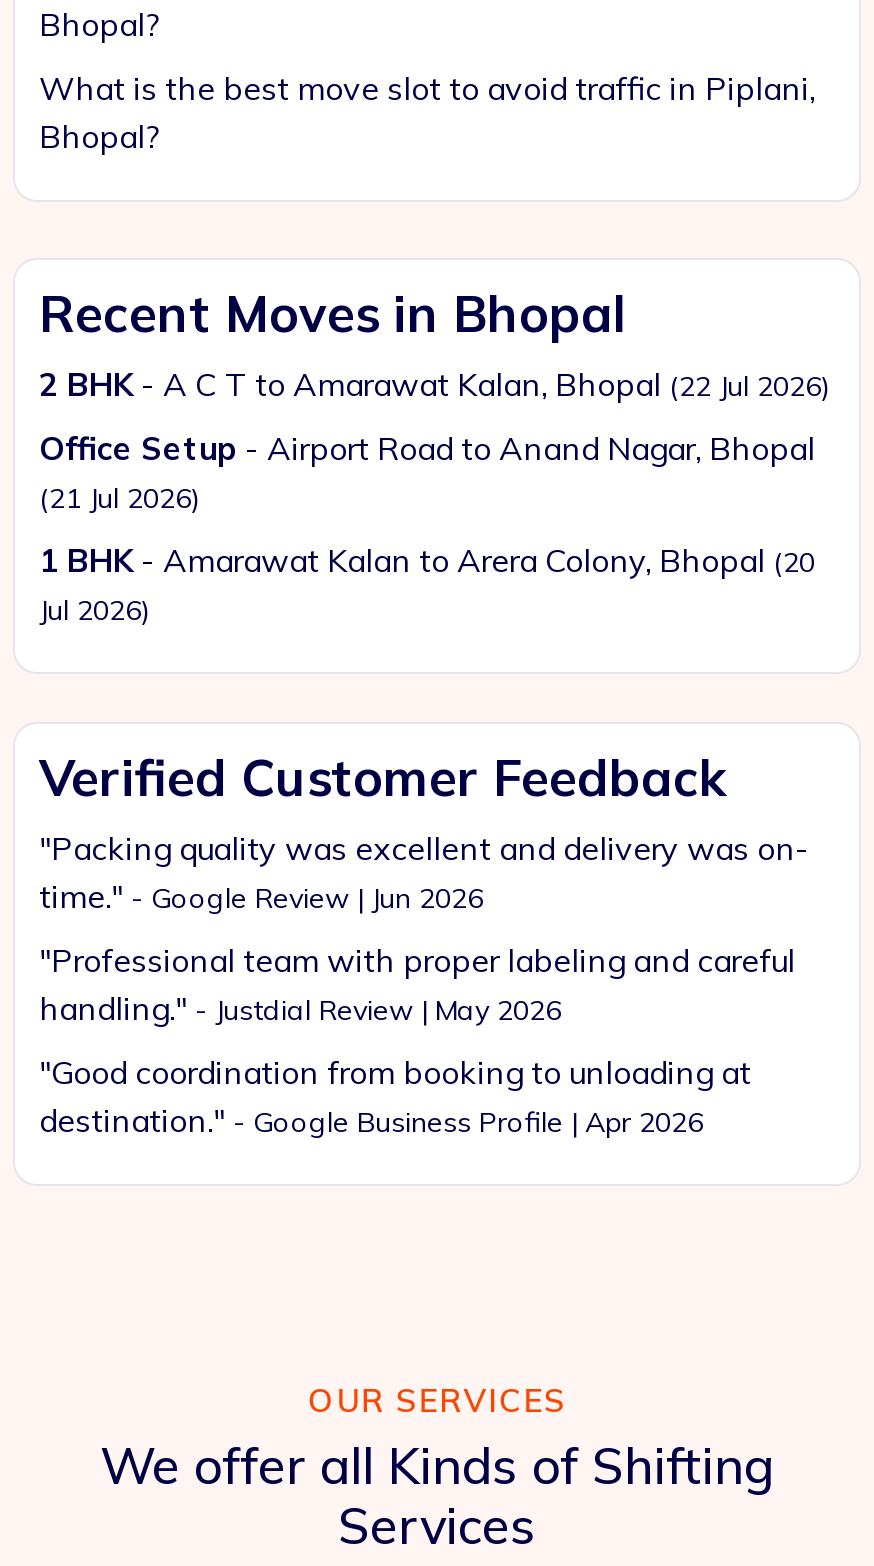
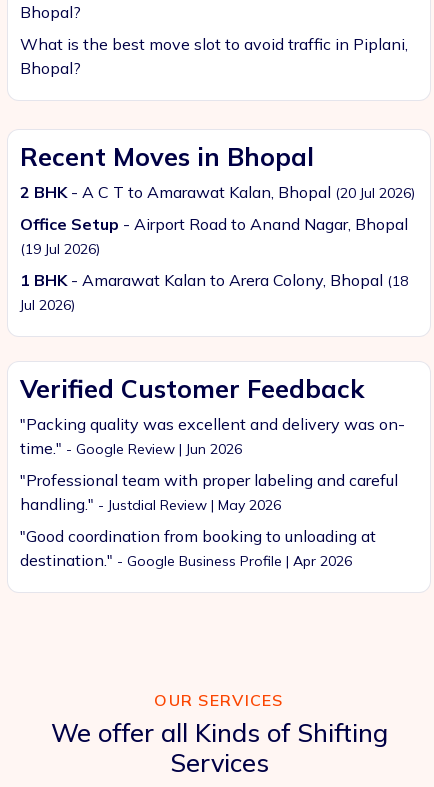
- 2 BHK - A C T to Amarawat Kalan, Bhopal (22 Jul 2026)
+ 2 BHK - A C T to Amarawat Kalan, Bhopal (20 Jul 2026)

- (21 Jul 2026)
+ (19 Jul 2026)

- 1 BHK - Amarawat Kalan to Arera Colony, Bhopal (20
+ 1 BHK - Amarawat Kalan to Arera Colony, Bhopal (18
